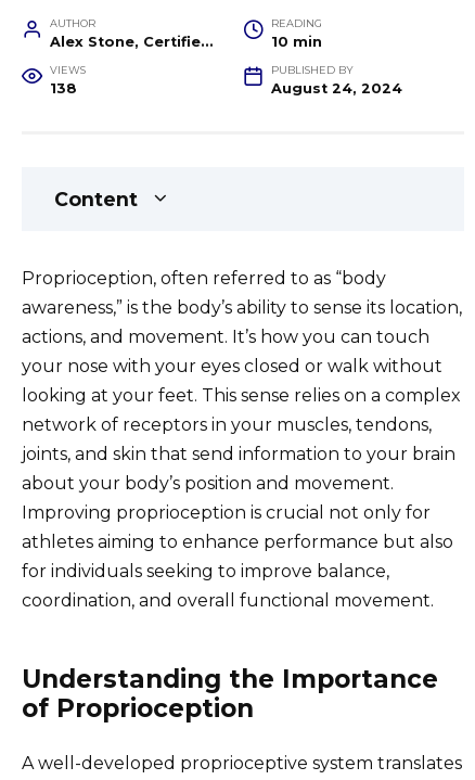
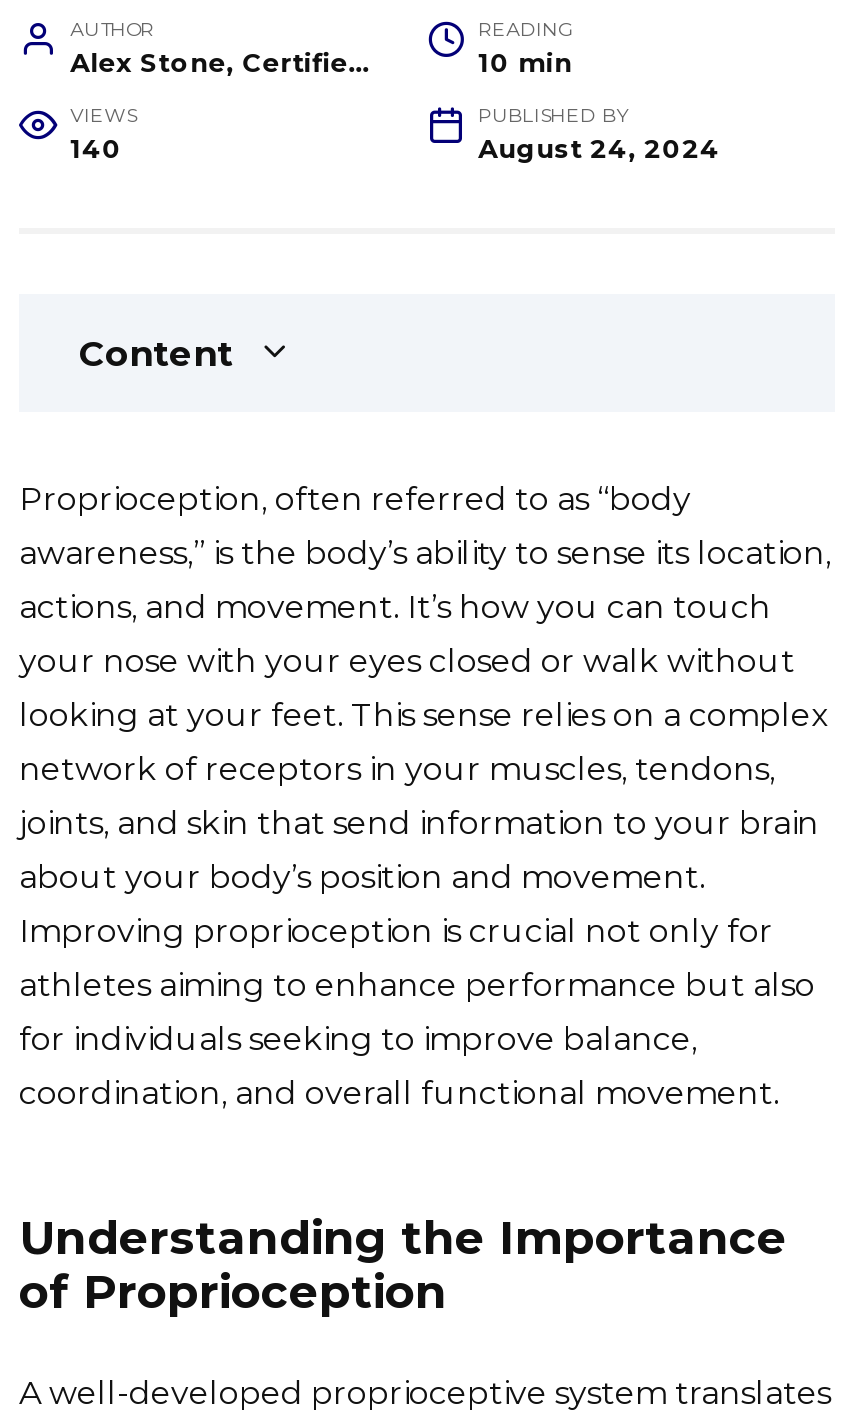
- 138
+ 140
